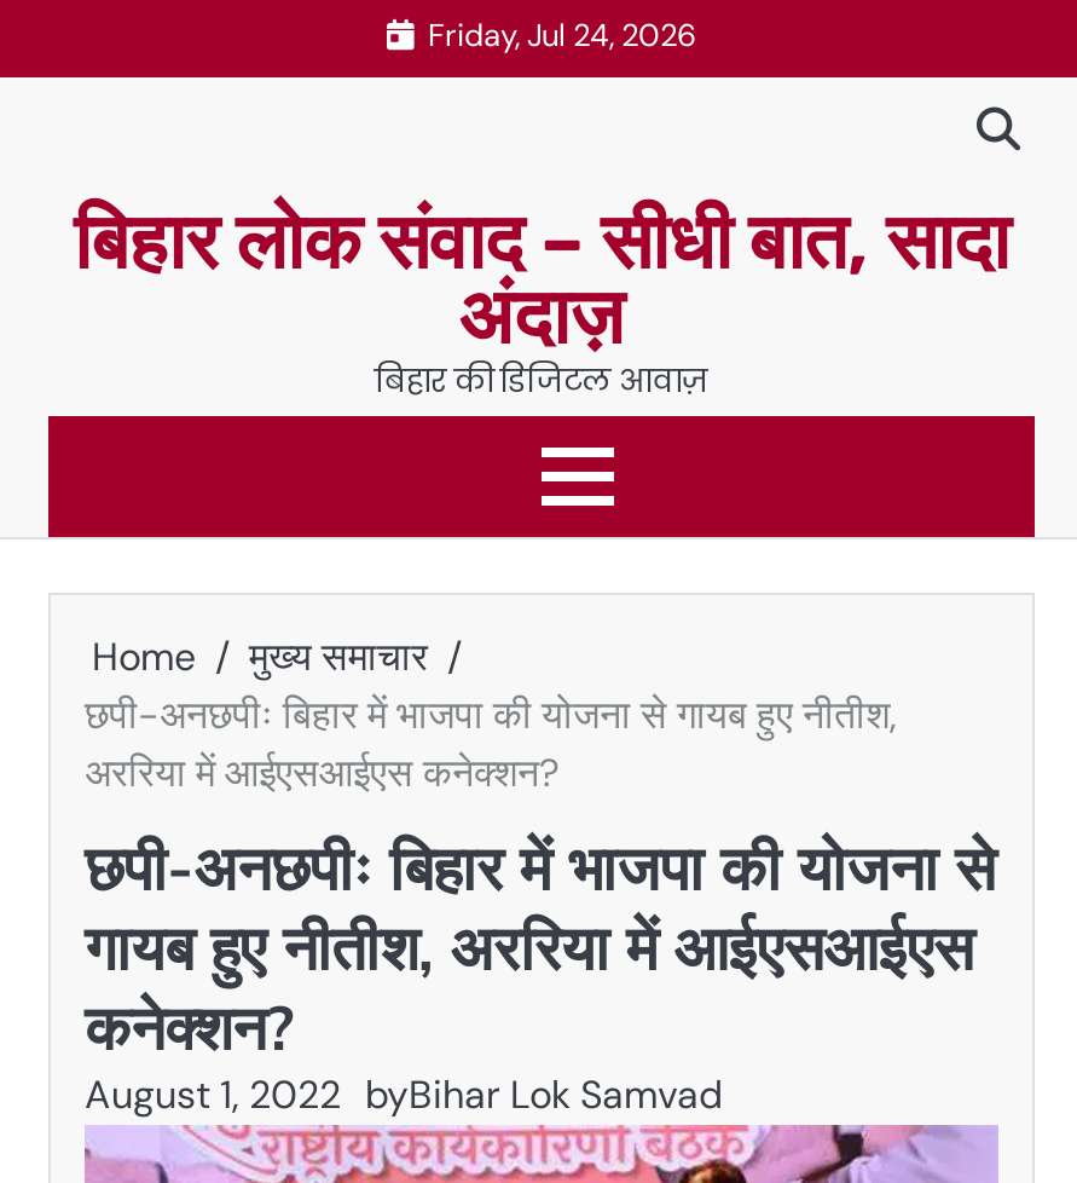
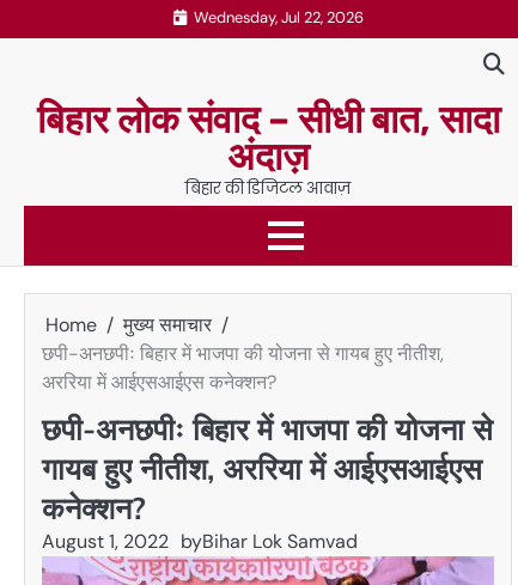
- Friday, Jul 24, 2026
+ Wednesday, Jul 22, 2026
